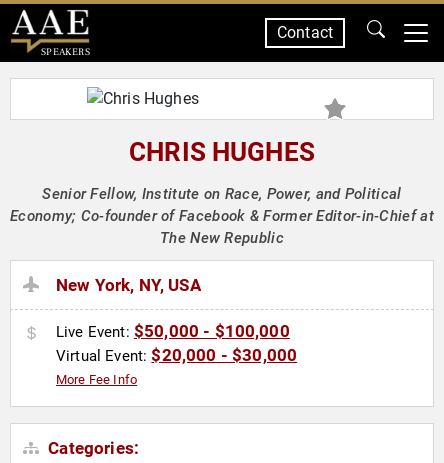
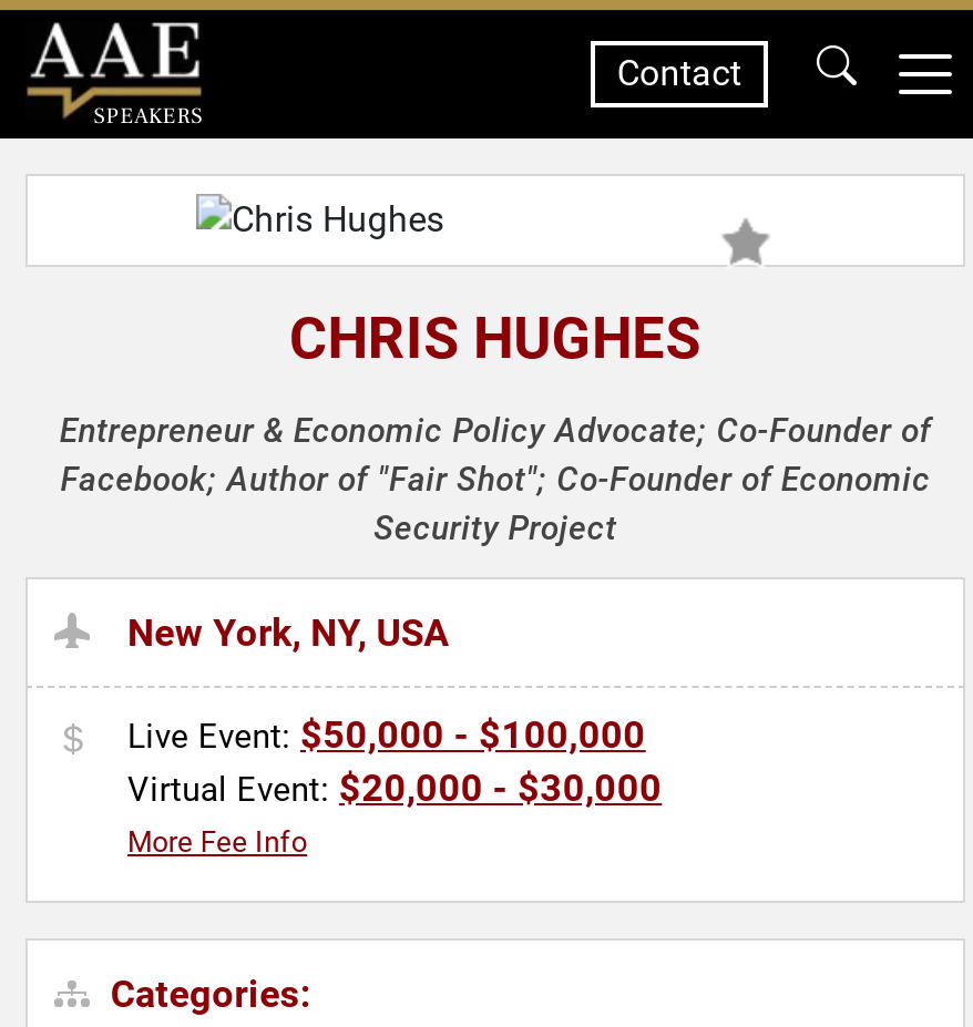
- Senior Fellow, Institute on Race, Power, and Political
- Economy; Co-founder of Facebook & Former Editor-in-Chief at
- The New Republic
+ Entrepreneur & Economic Policy Advocate; Co-Founder of
+ Facebook; Author of "Fair Shot"; Co-Founder of Economic
+ Security Project
